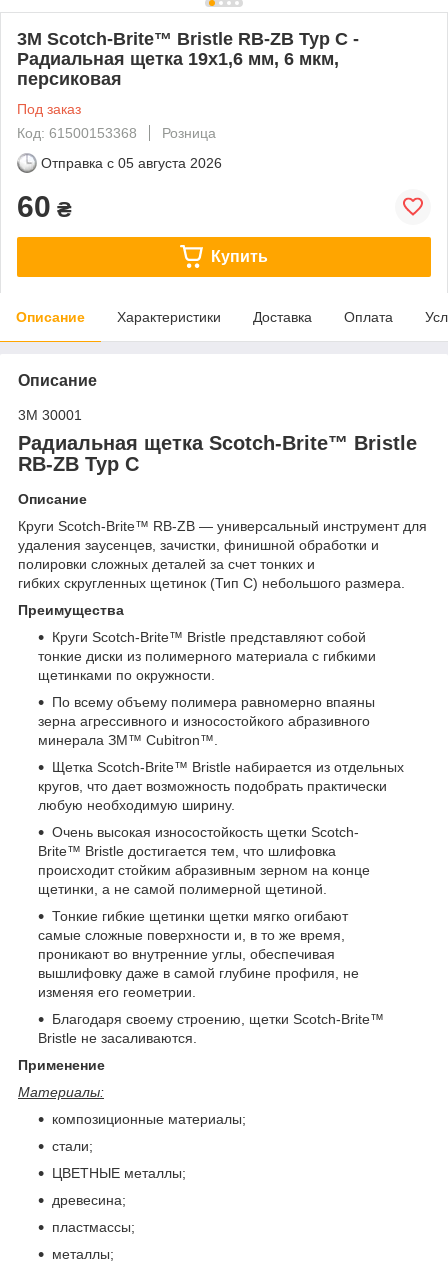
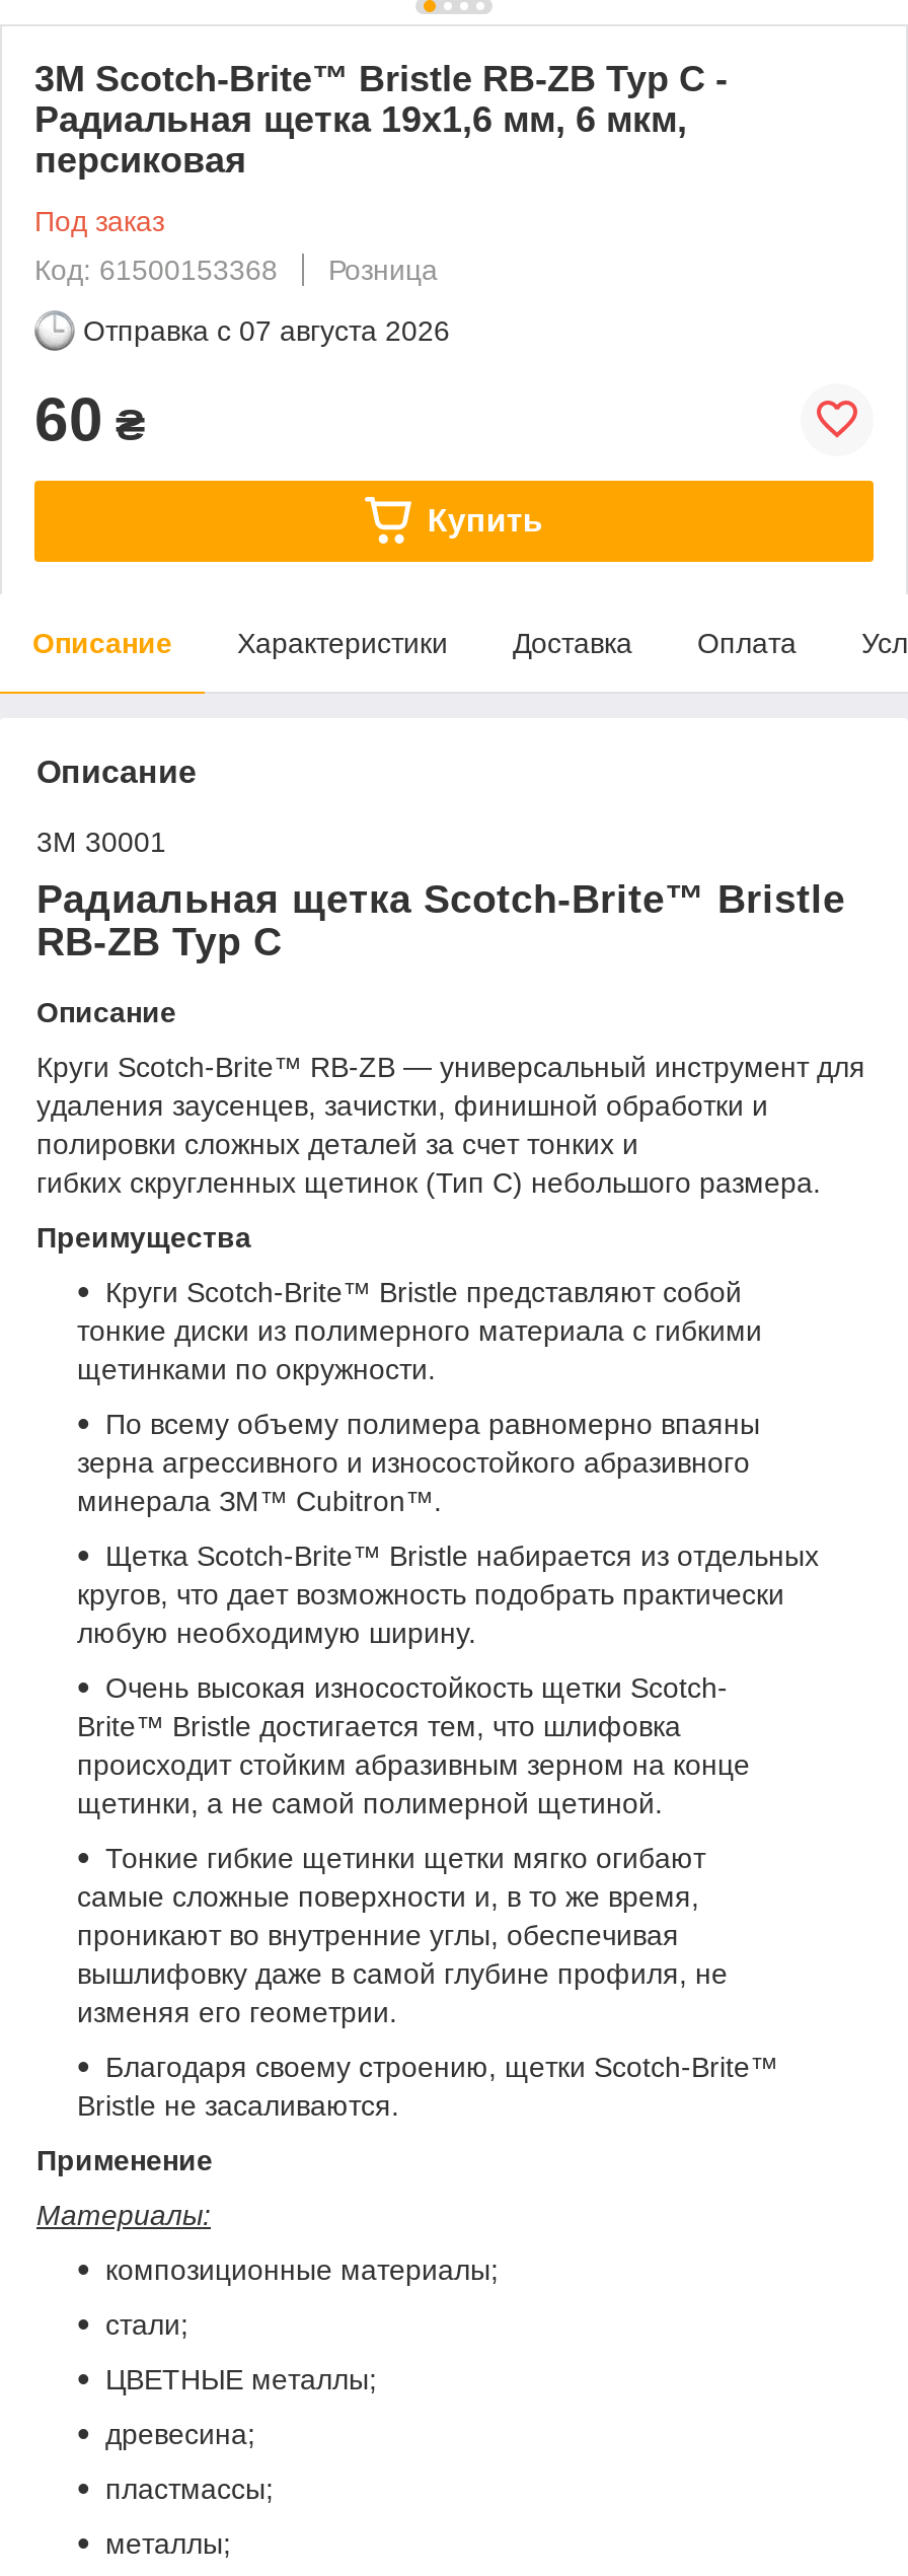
- Отправка с 05 августа 2026
+ Отправка с 07 августа 2026
